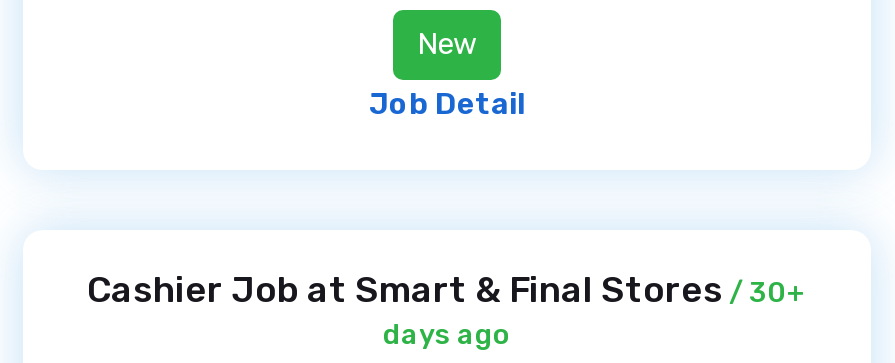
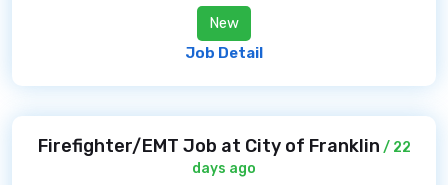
- Cashier Job at Smart & Final Stores / 30+
+ Firefighter/EMT Job at City of Franklin / 22
